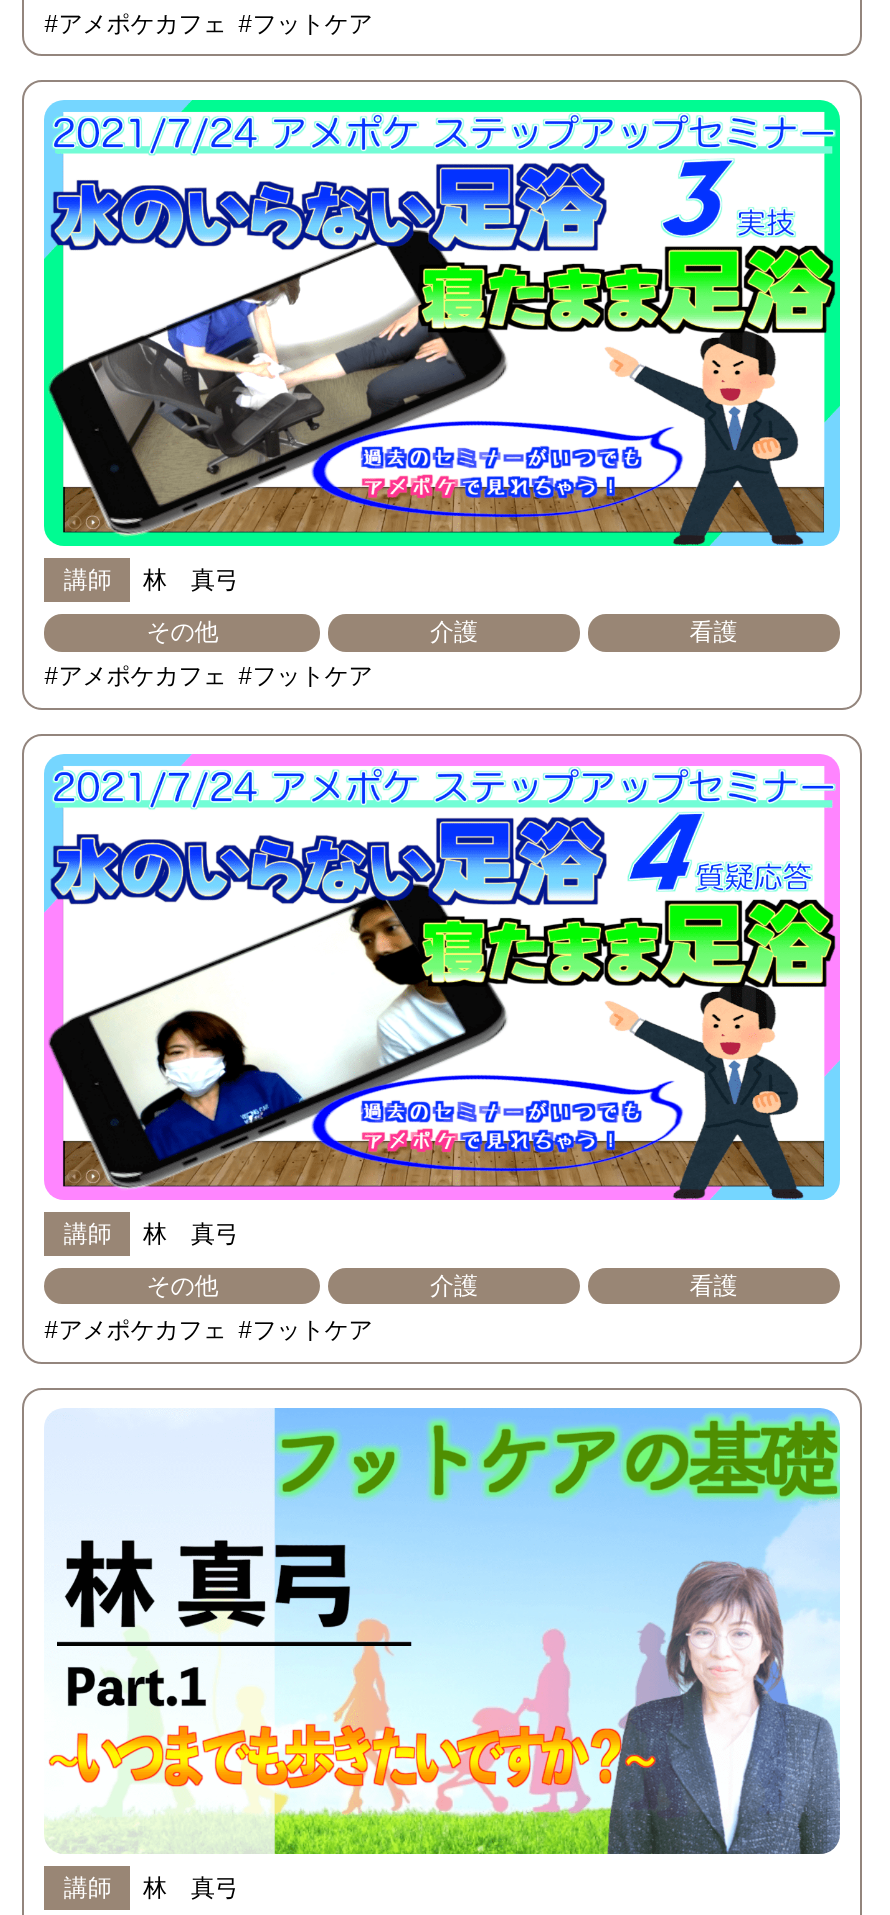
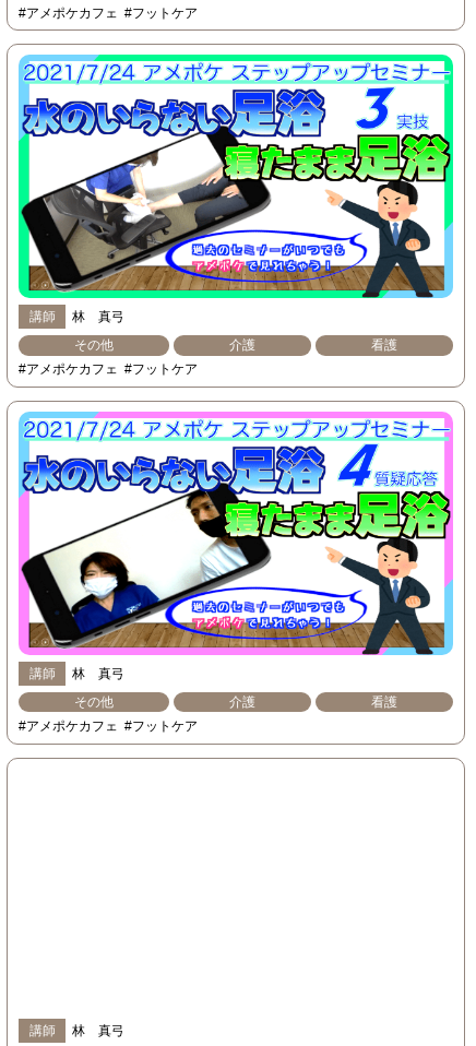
- [image]
